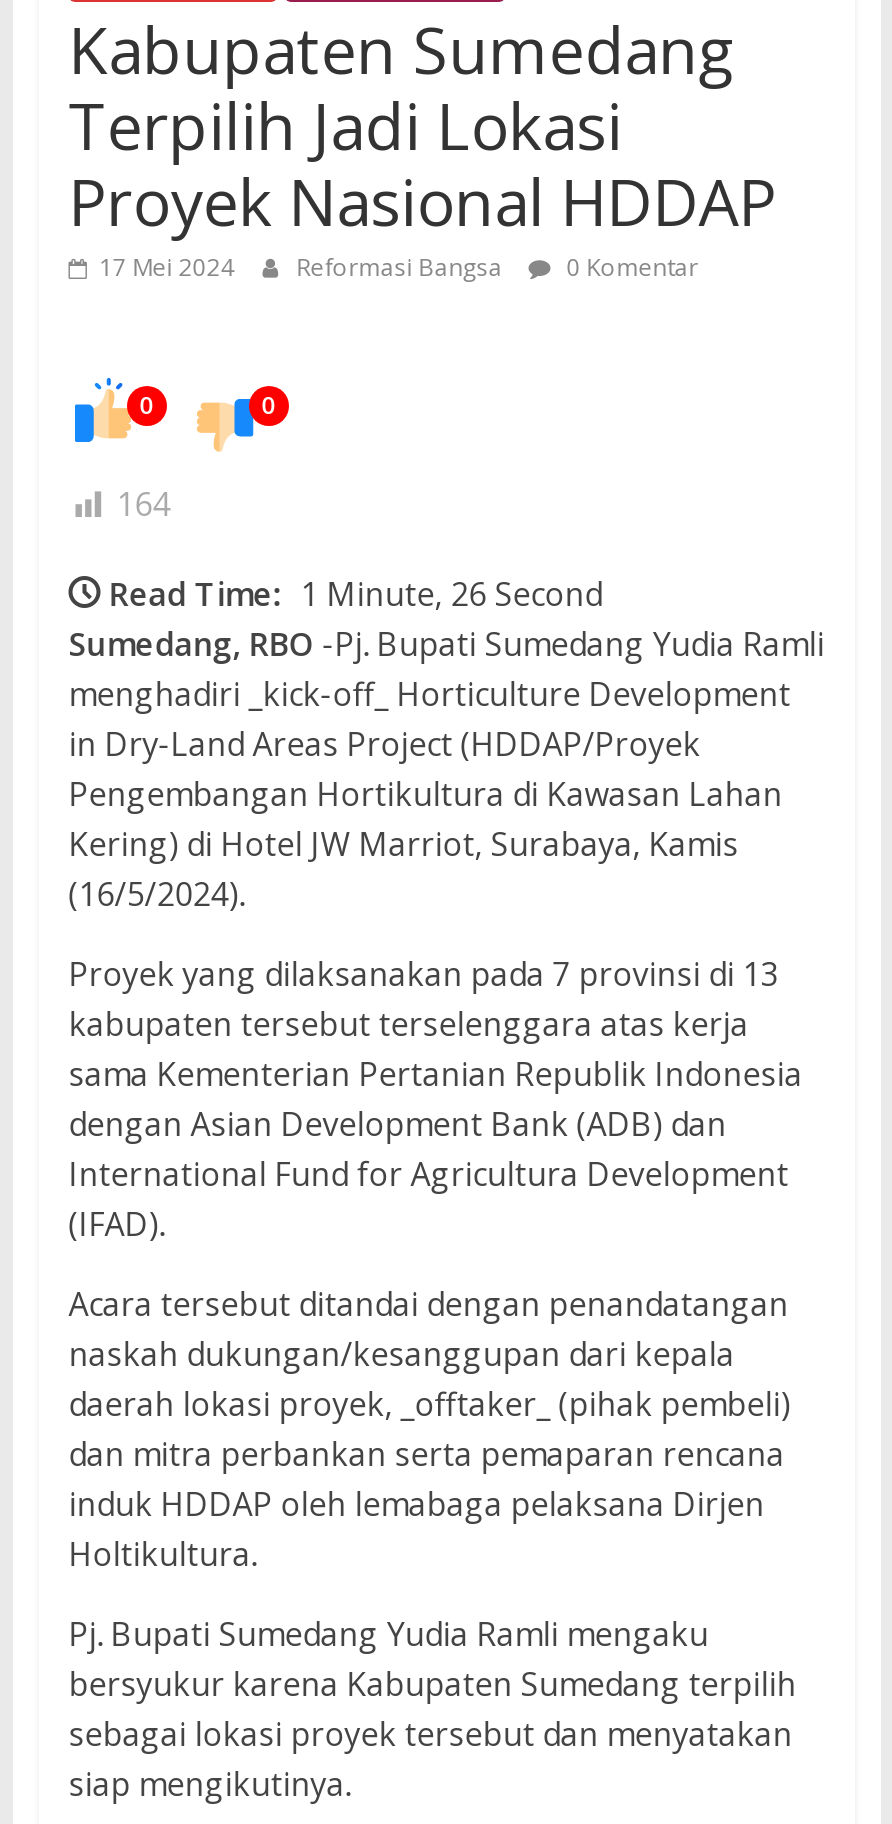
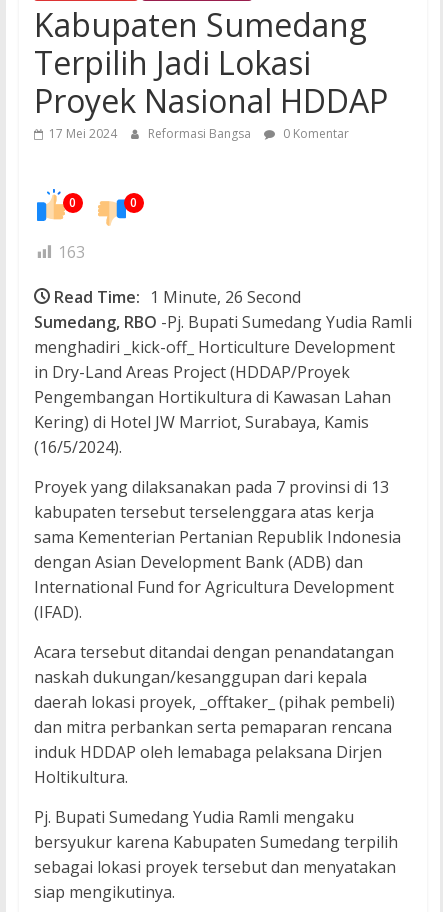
- 164
+ 163
